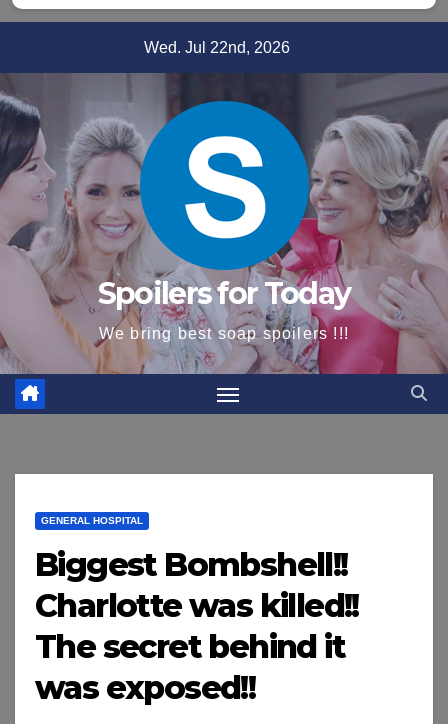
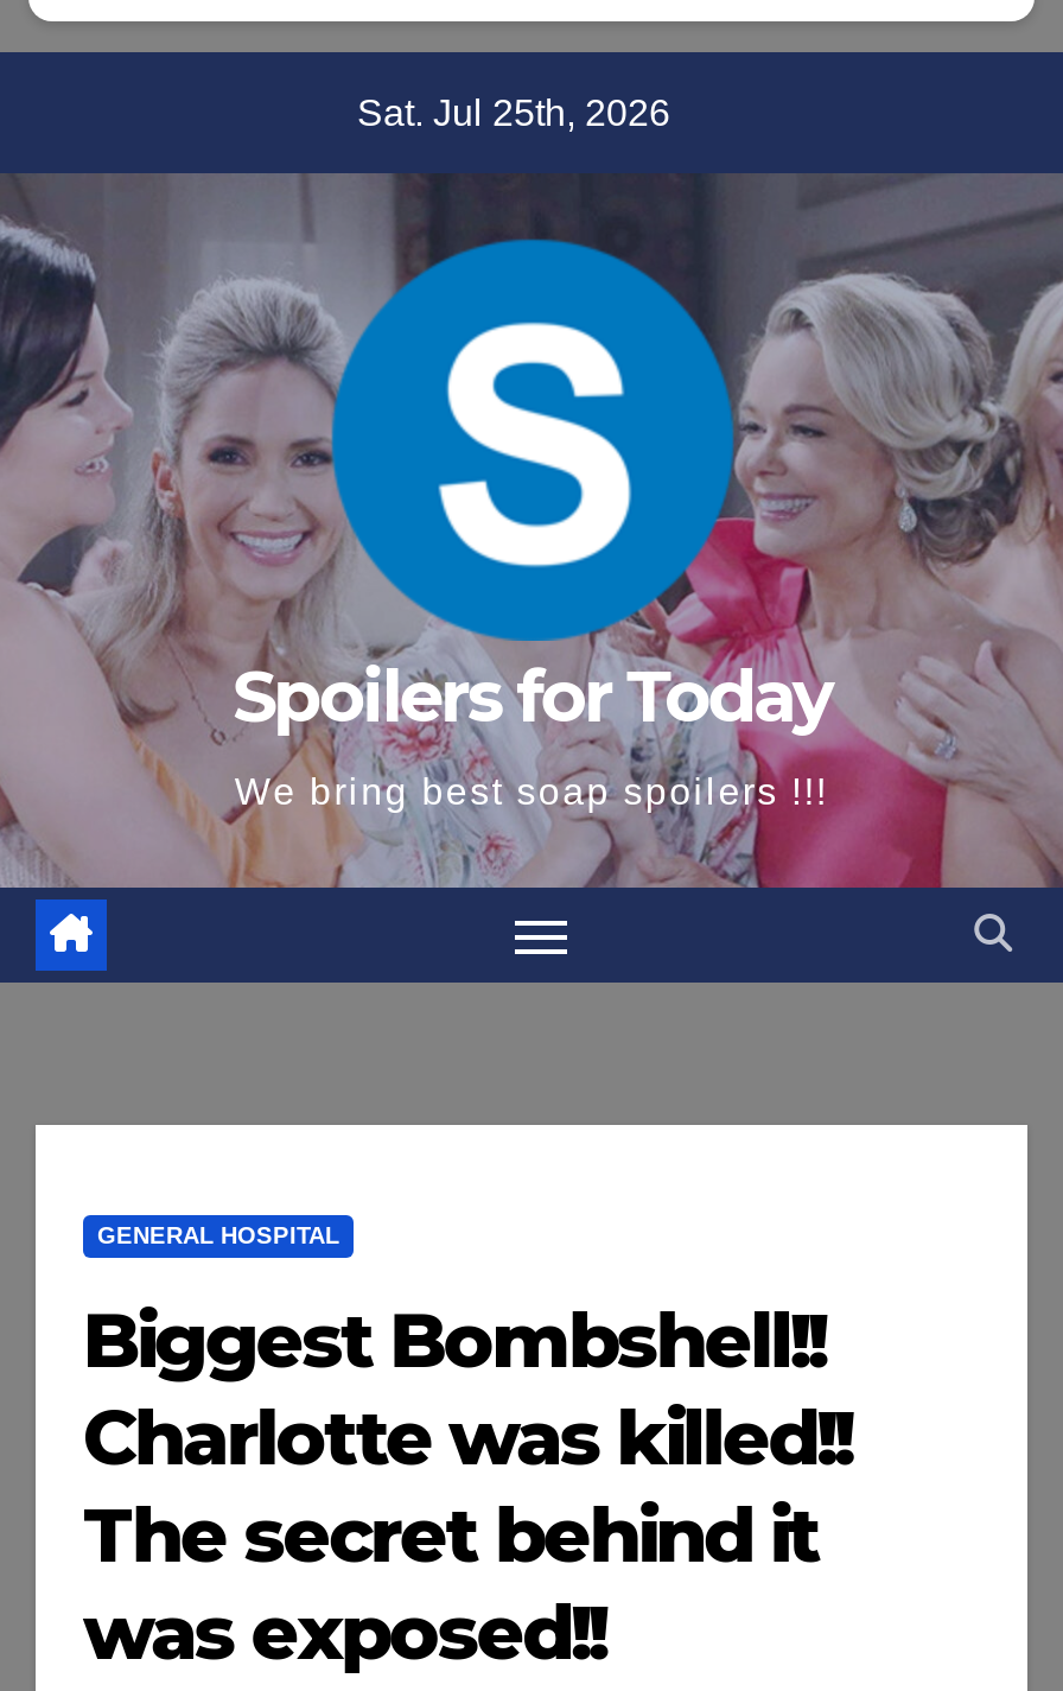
- Wed. Jul 22nd, 2026
+ Sat. Jul 25th, 2026
